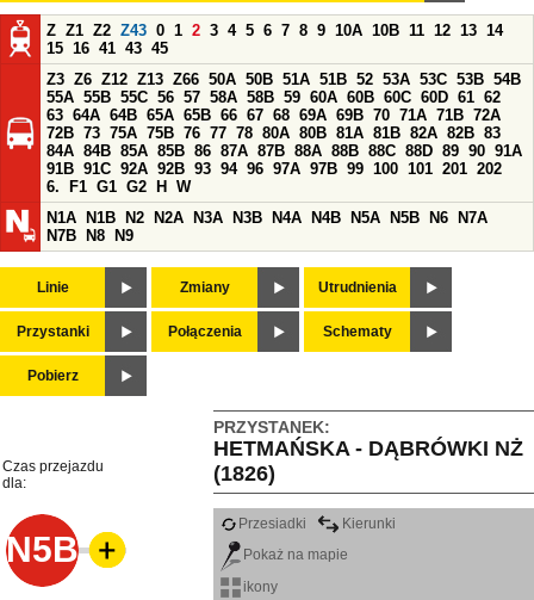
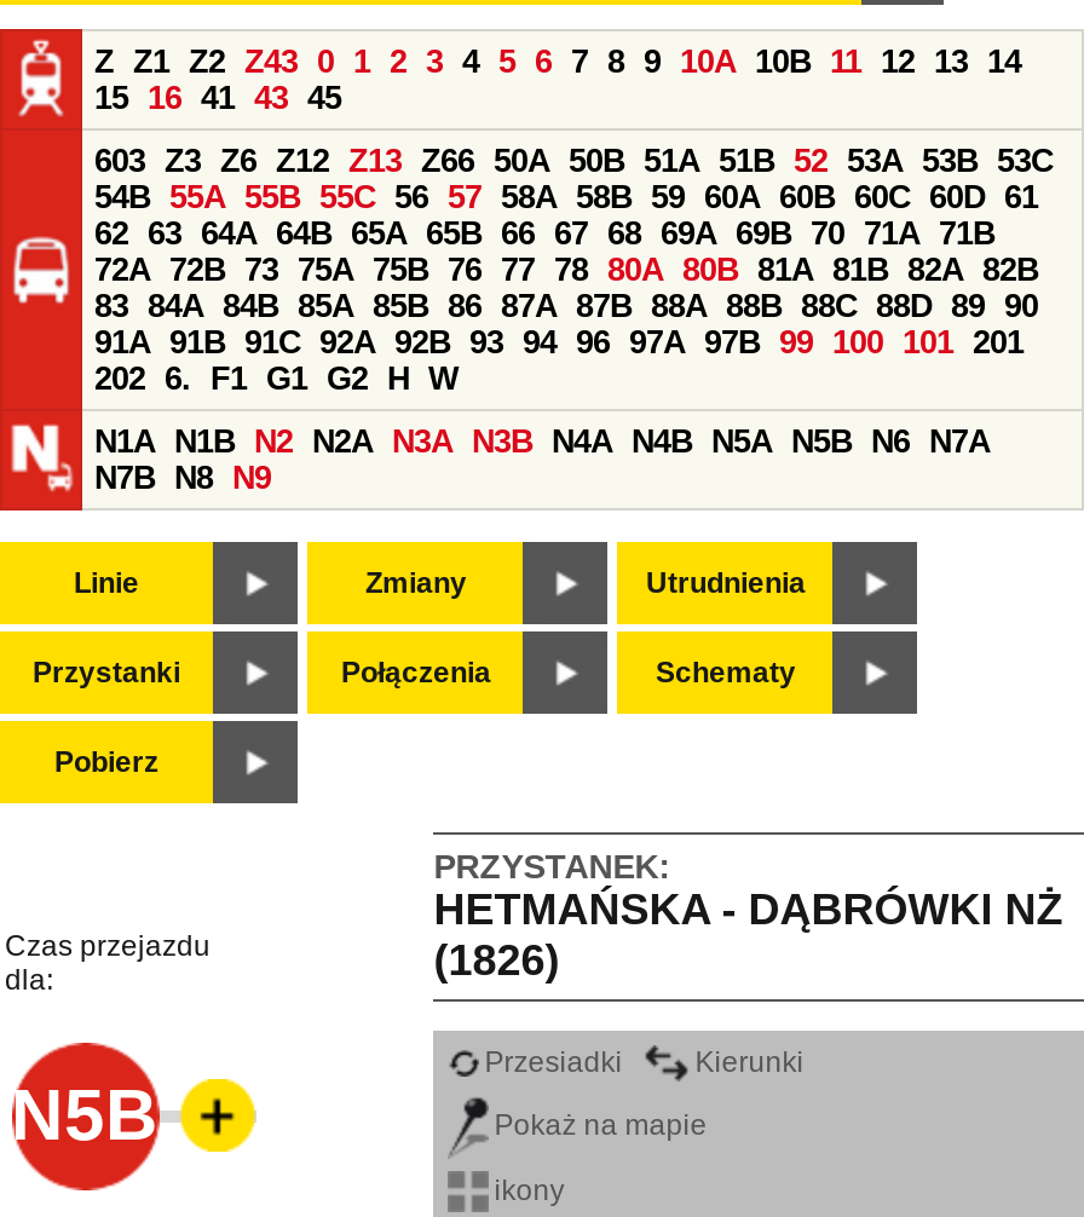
- Z3 Z6 Z12 Z13 Z66 50A 50B 51A 51B 52 53A 53C 53B 54B
- 55A 55B 55C 56 57 58A 58B 59 60A 60B 60C 60D 61 62
- 63 64A 64B 65A 65B 66 67 68 69A 69B 70 71A 71B 72A
- 72B 73 75A 75B 76 77 78 80A 80B 81A 81B 82A 82B 83
- 84A 84B 85A 85B 86 87A 87B 88A 88B 88C 88D 89 90 91A
- 91B 91C 92A 92B 93 94 96 97A 97B 99 100 101 201 202
- 6. F1 G1 G2 H W
+ 603 Z3 Z6 Z12 Z13 Z66 50A 50B 51A 51B 52 53A 53B 53C
+ 54B 55A 55B 55C 56 57 58A 58B 59 60A 60B 60C 60D 61
+ 62 63 64A 64B 65A 65B 66 67 68 69A 69B 70 71A 71B
+ 72A 72B 73 75A 75B 76 77 78 80A 80B 81A 81B 82A 82B
+ 83 84A 84B 85A 85B 86 87A 87B 88A 88B 88C 88D 89 90
+ 91A 91B 91C 92A 92B 93 94 96 97A 97B 99 100 101 201
+ 202 6. F1 G1 G2 H W
